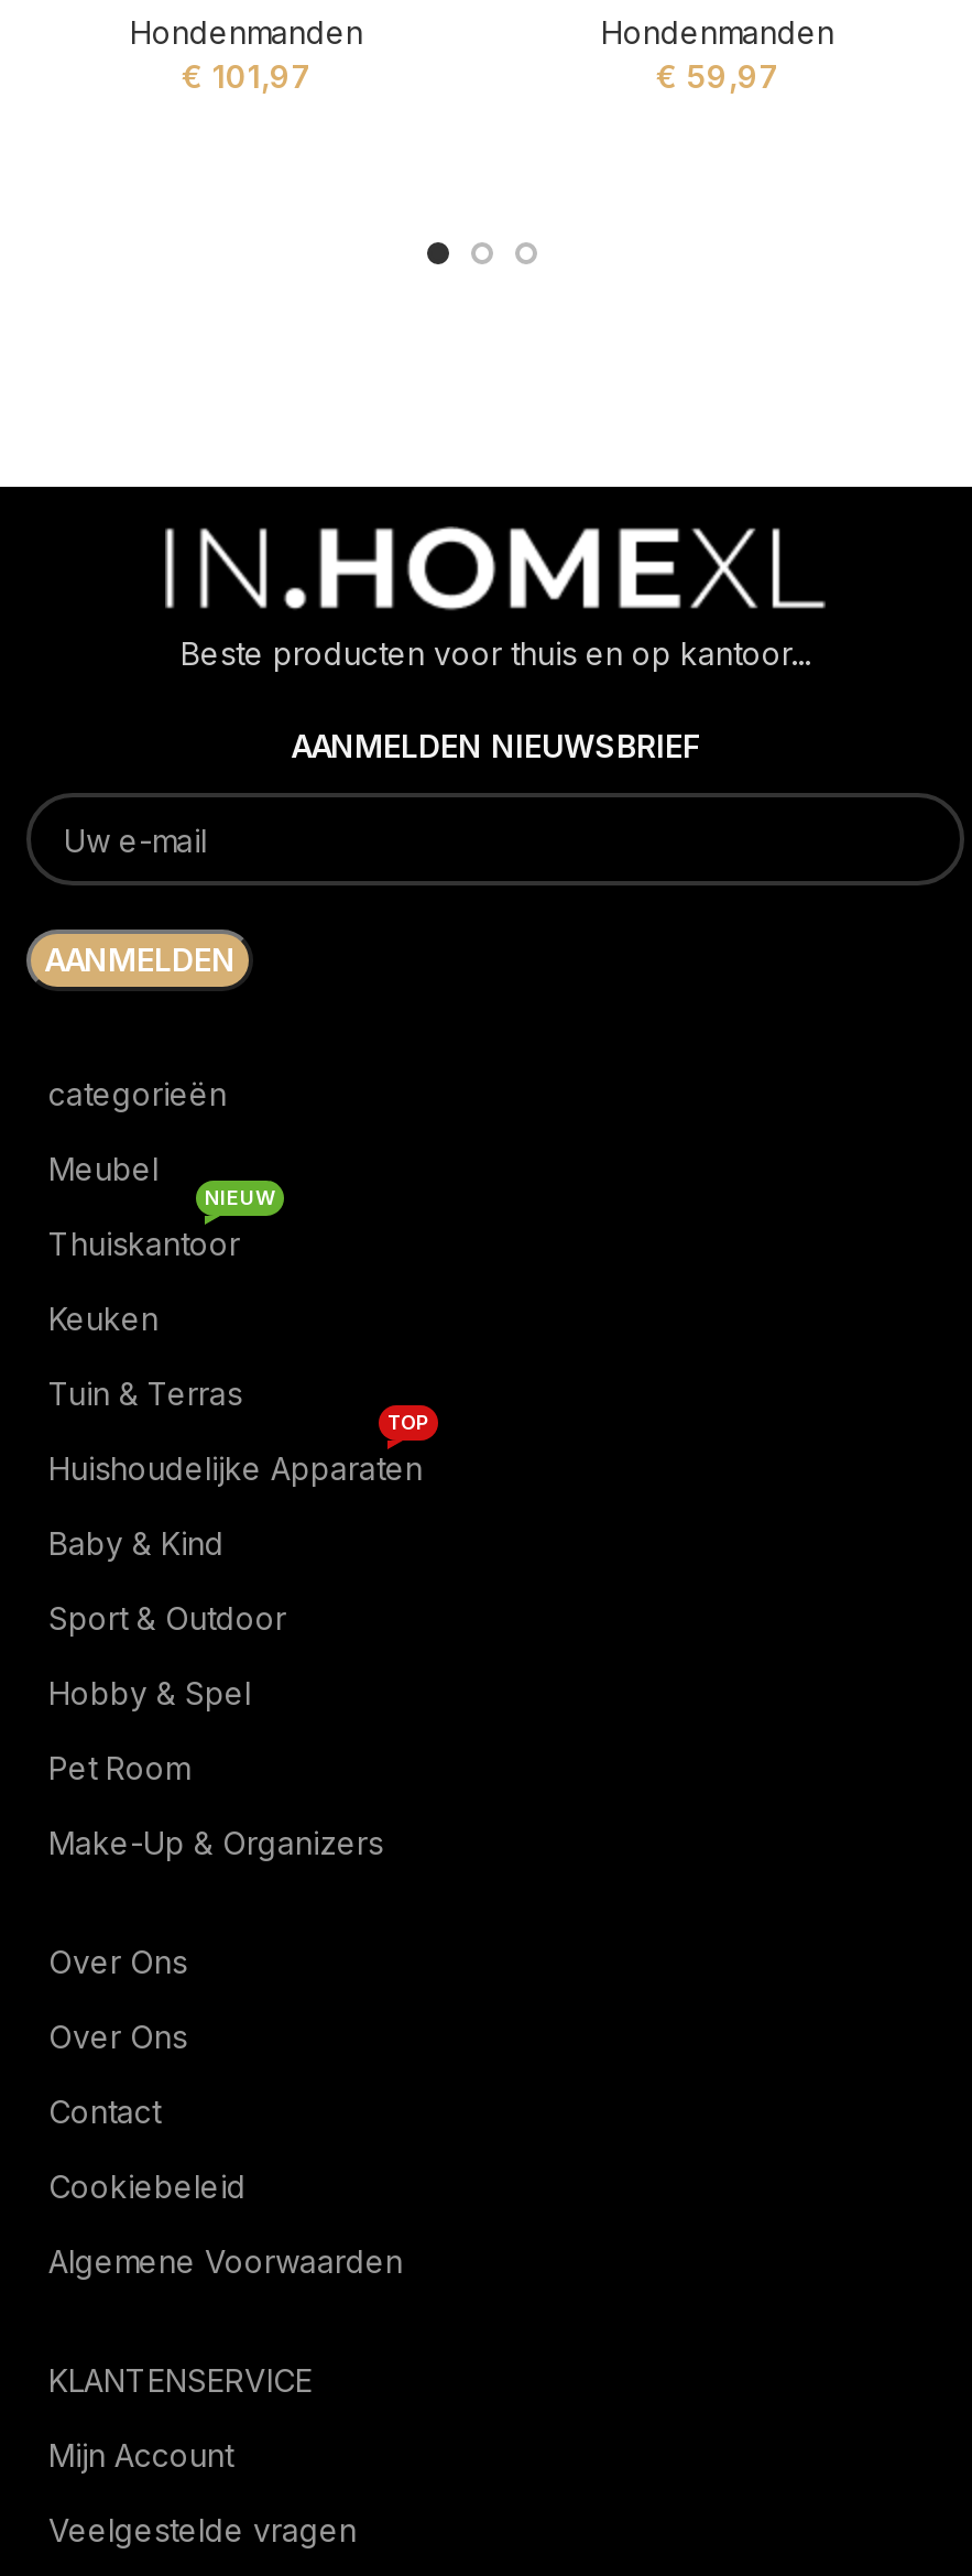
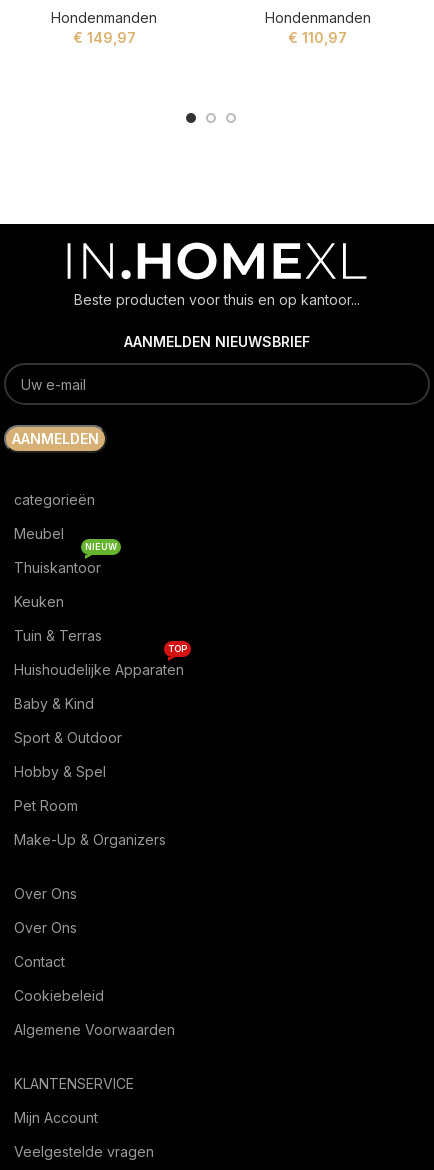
- €101,97
+ €149,97

- €59,97
+ €110,97
